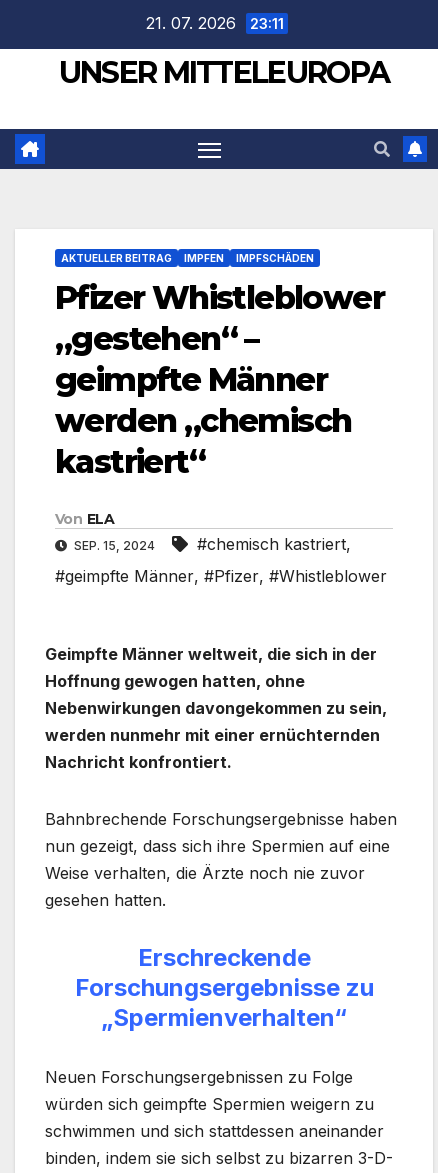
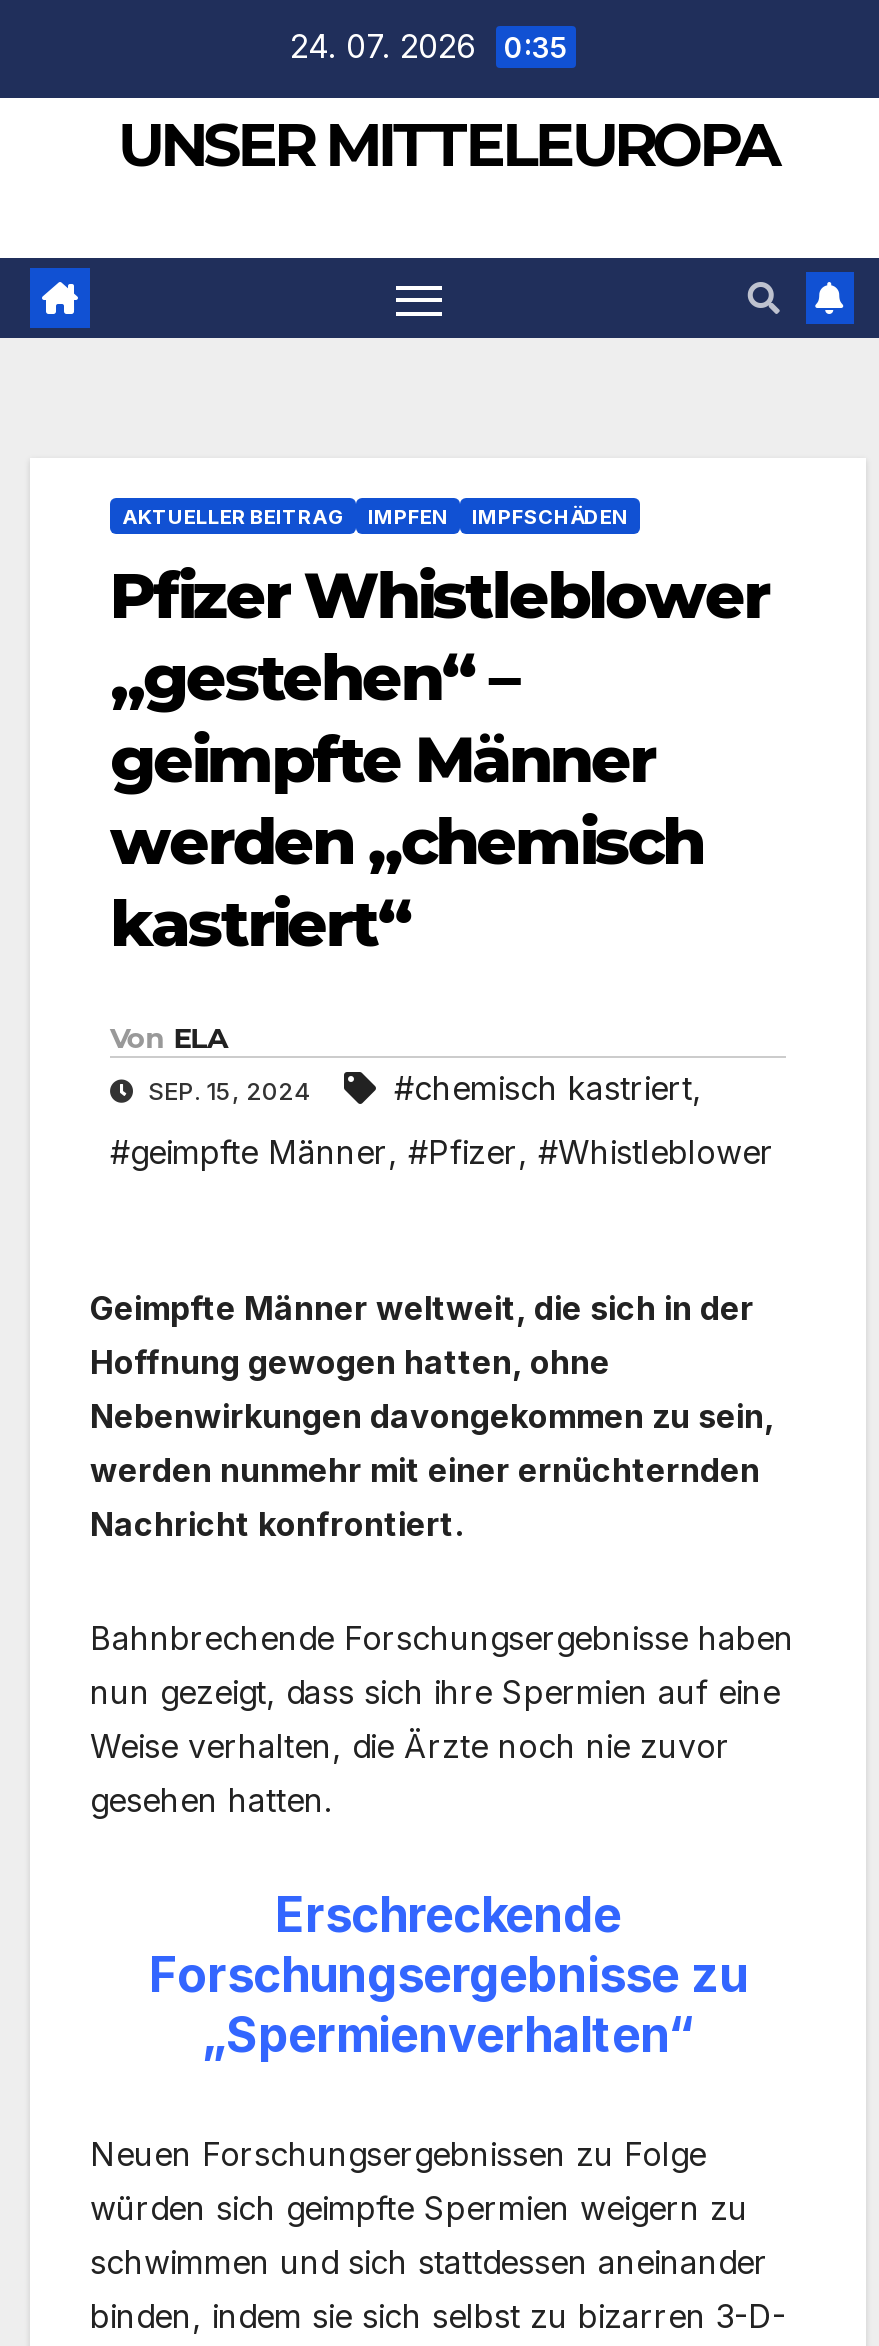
- 21. 07. 2026 23:11
+ 24. 07. 2026 0:35
